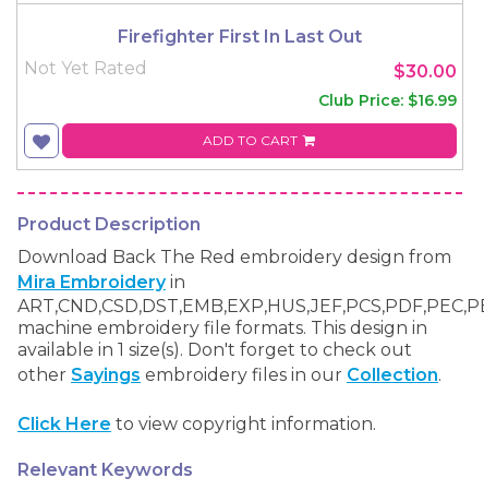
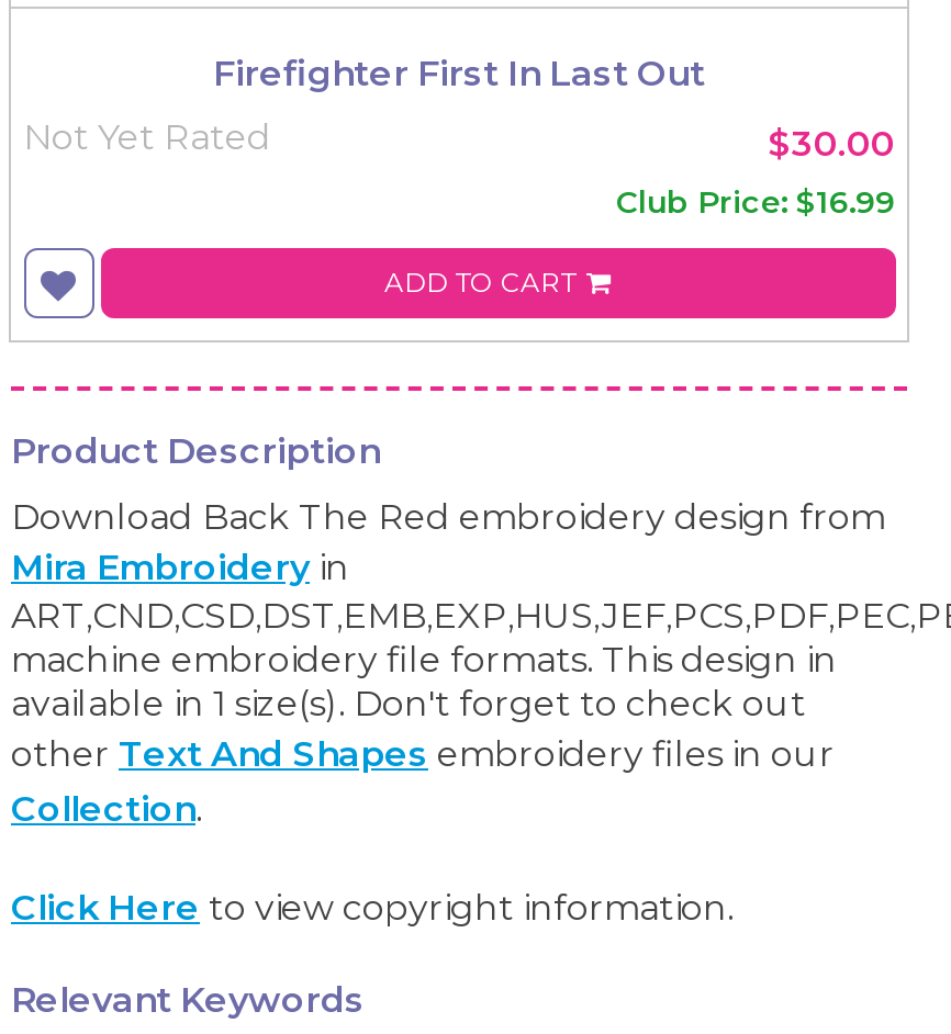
- other Sayings embroidery files in our Collection.
+ other Text And Shapes embroidery files in our
+ Collection.
